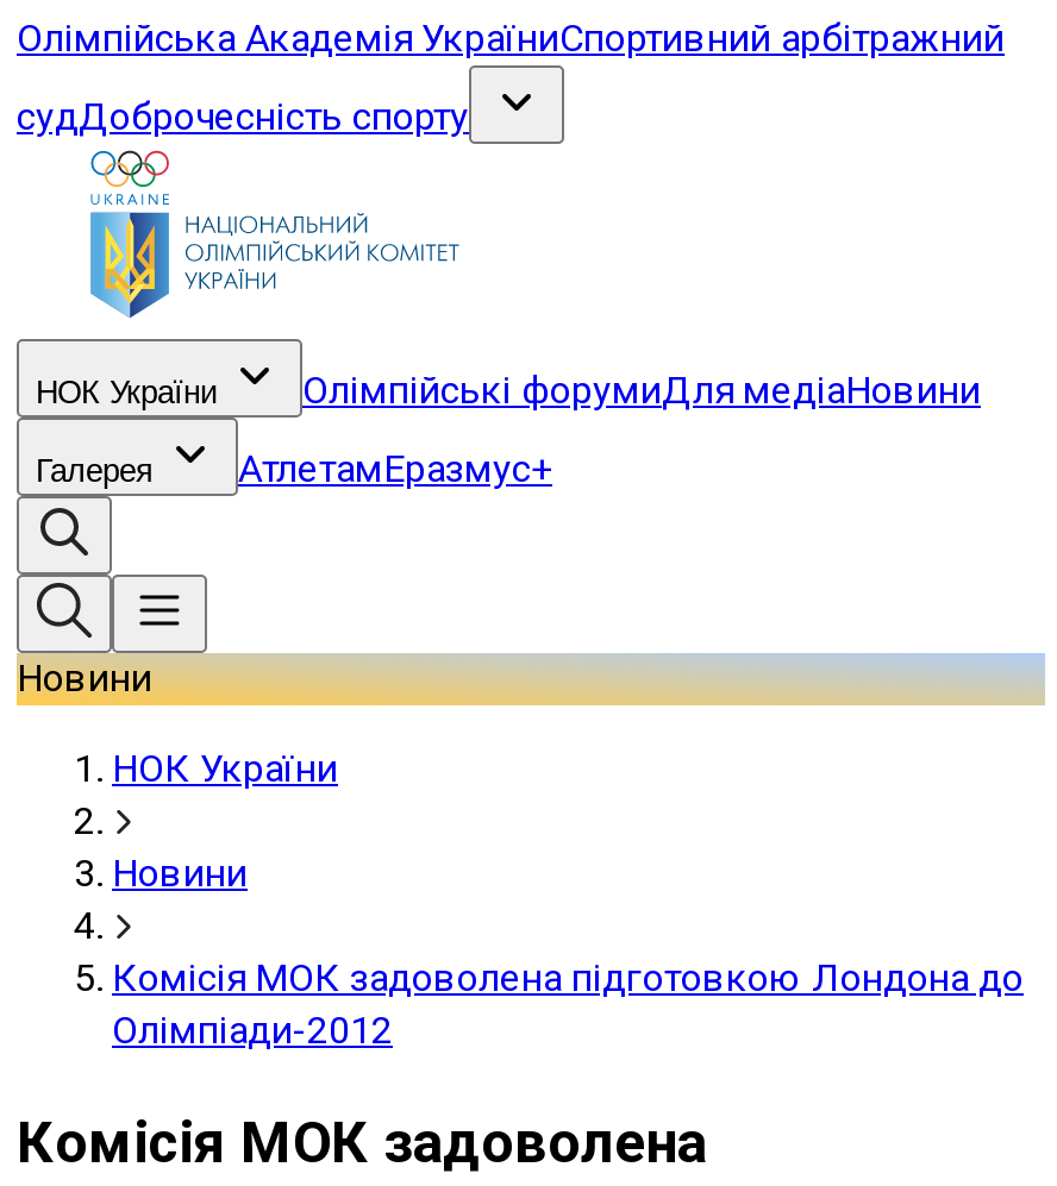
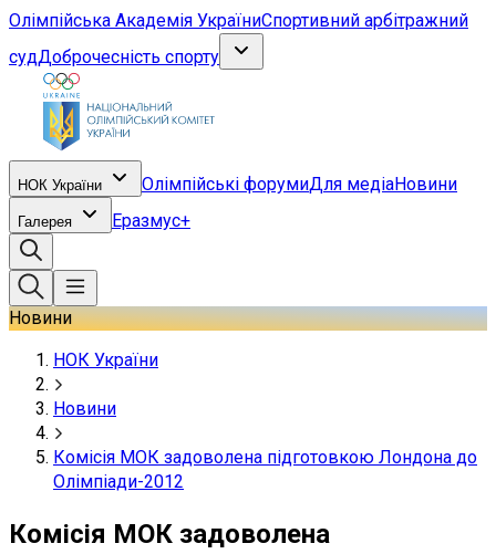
- АтлетамЕразмус+
+ Еразмус+
